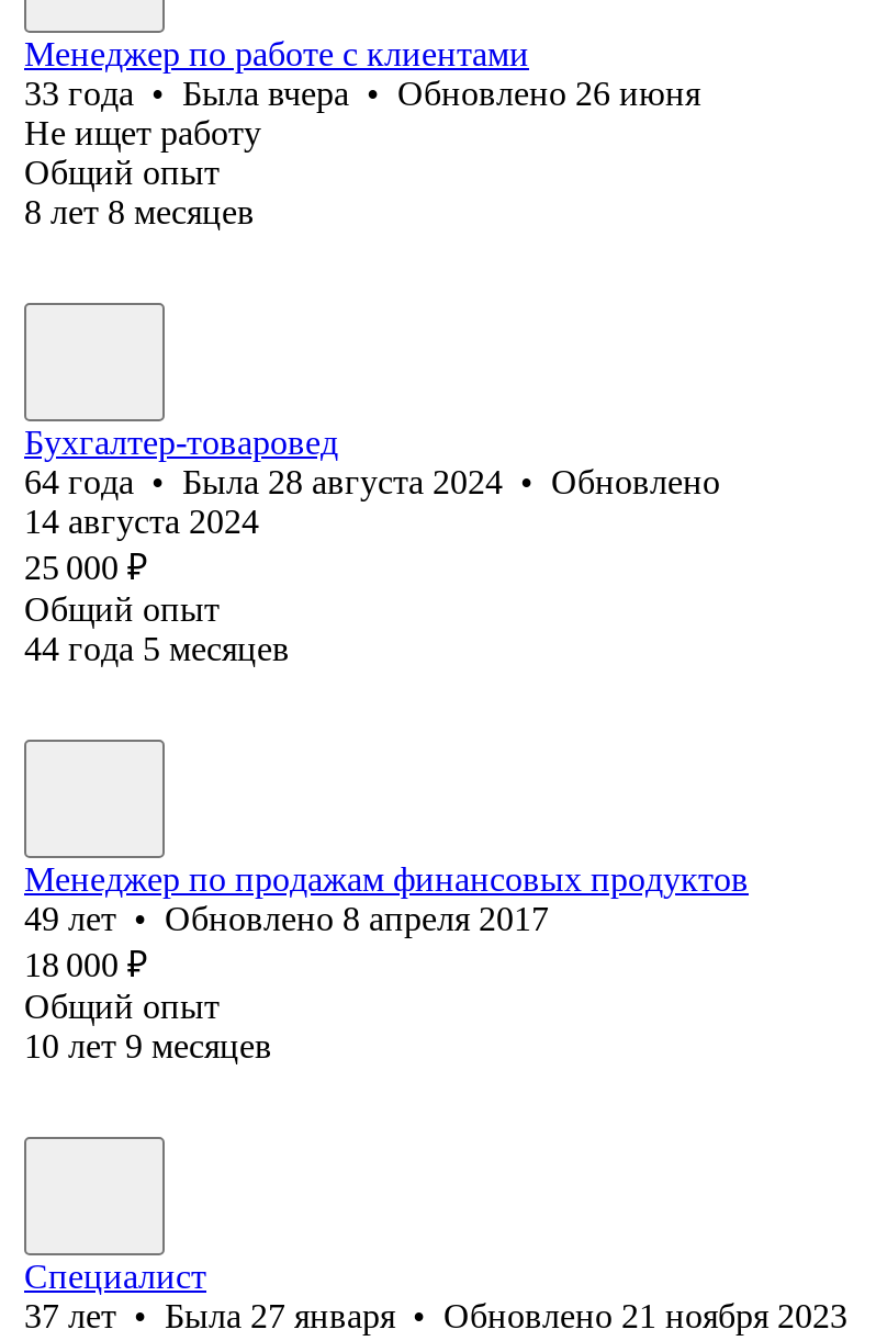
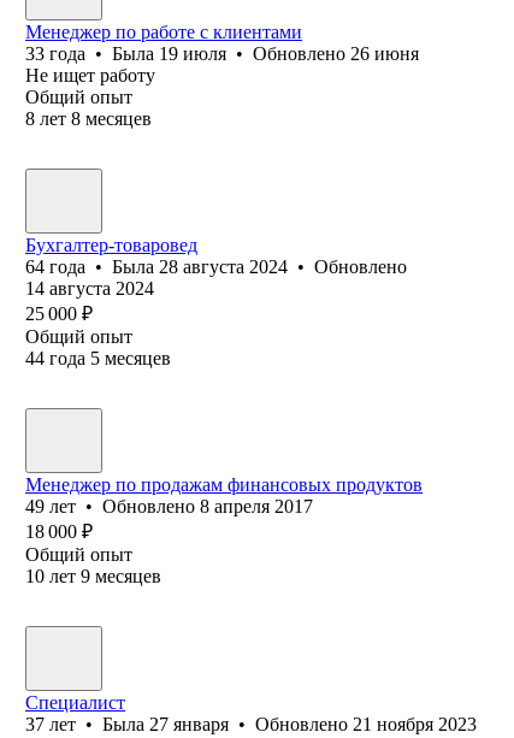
- 33 года • Была вчера • Обновлено 26 июня
+ 33 года • Была 19 июля • Обновлено 26 июня
